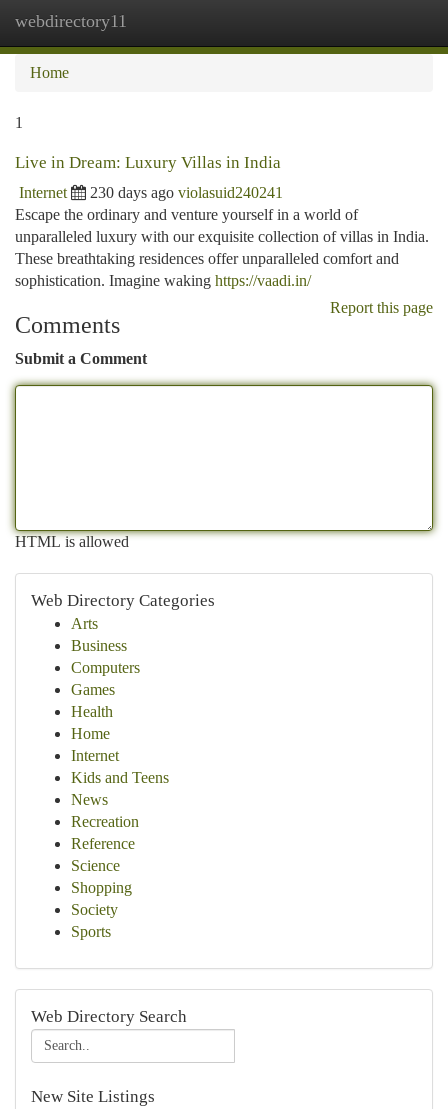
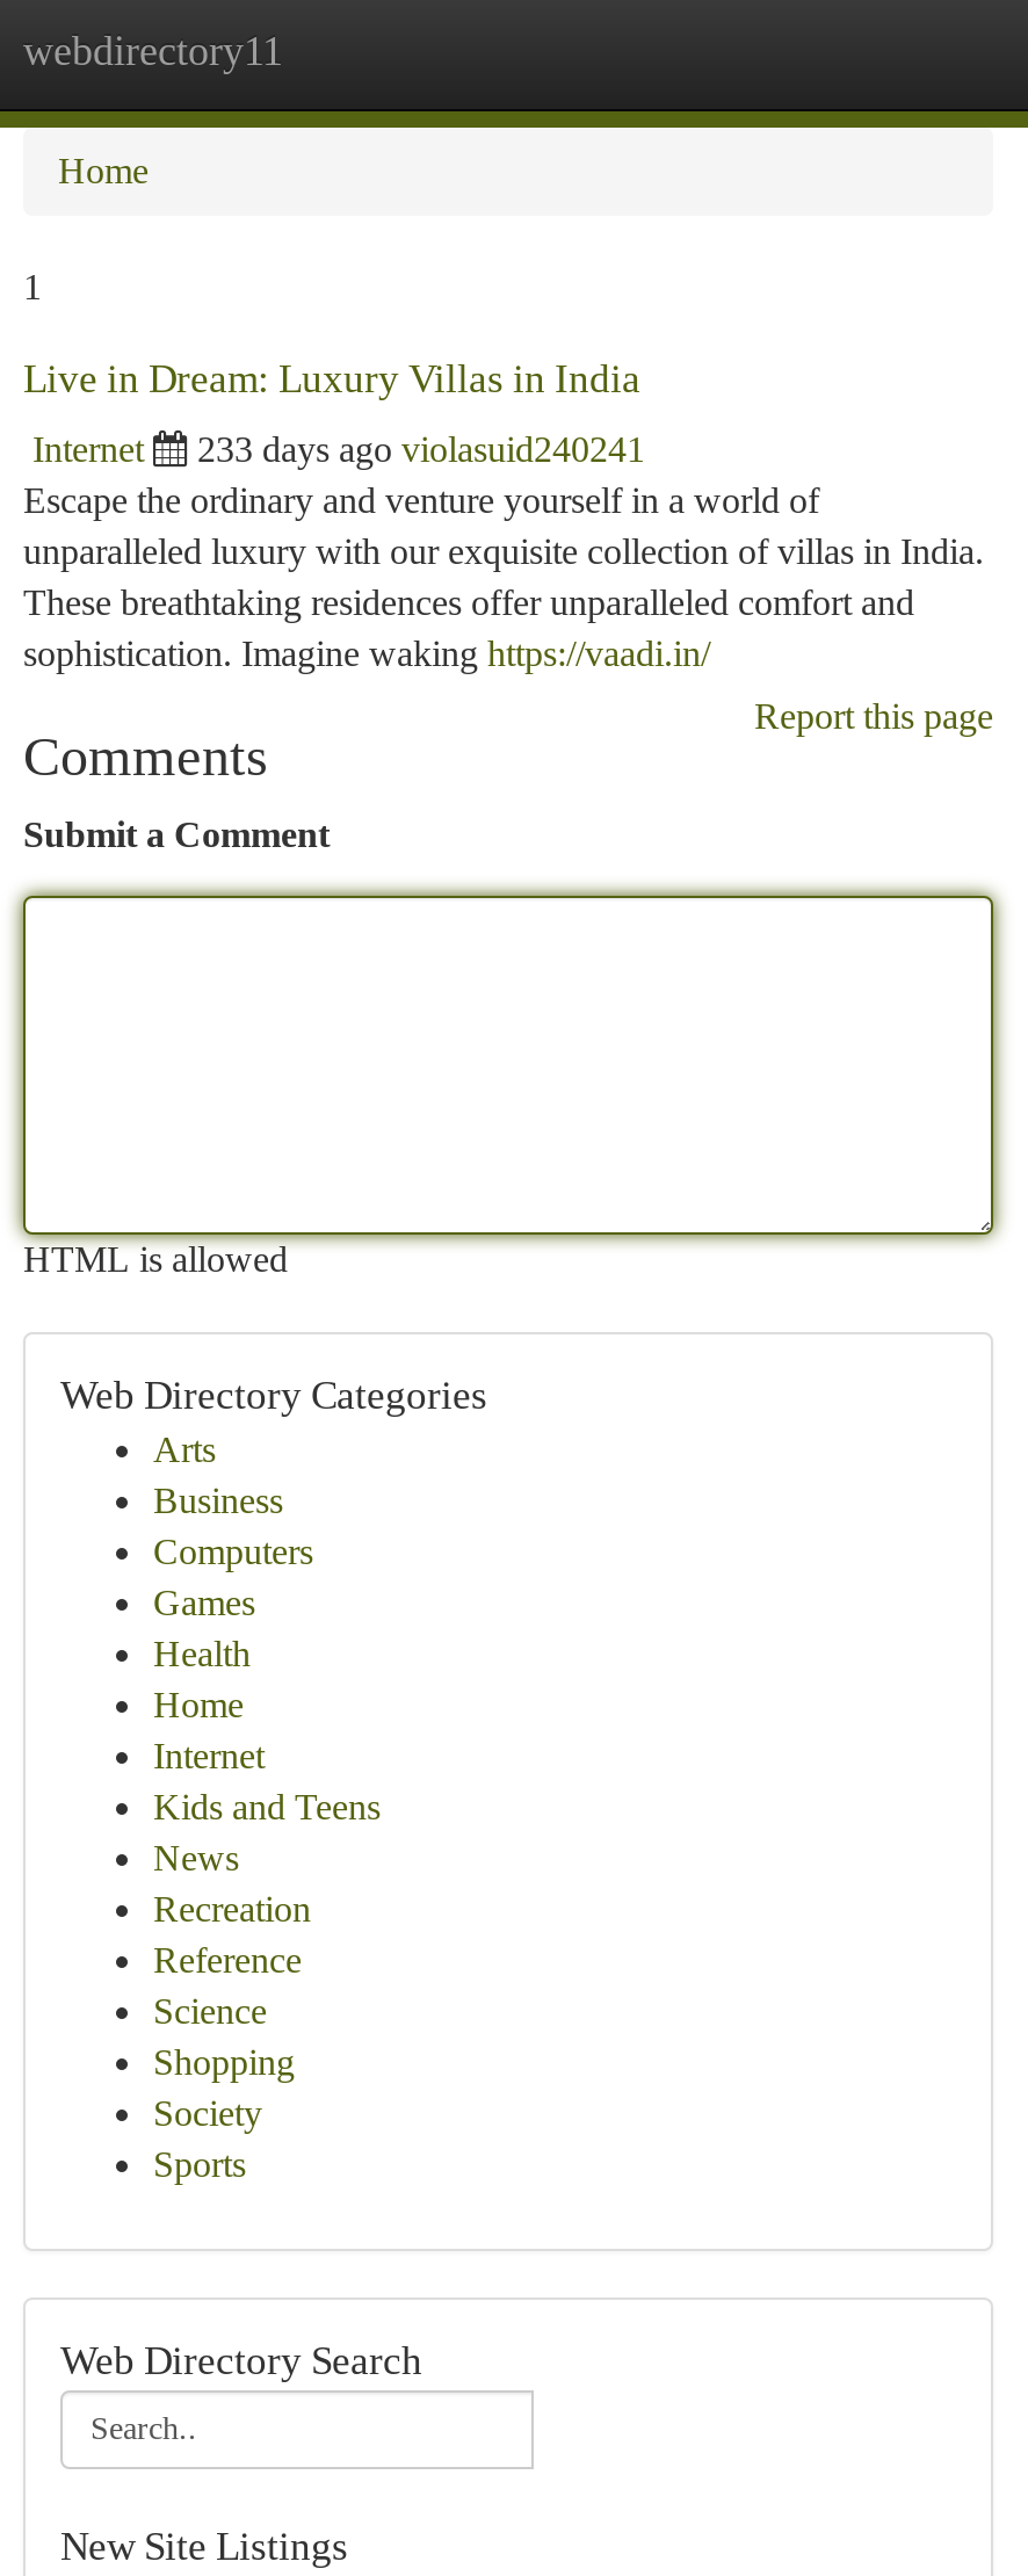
- 230 days ago violasuid240241
+ 233 days ago violasuid240241
